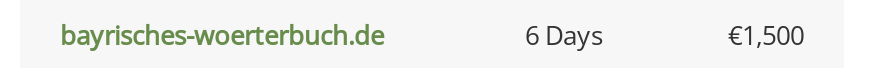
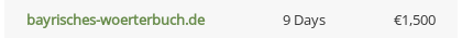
- 6 Days
+ 9 Days
